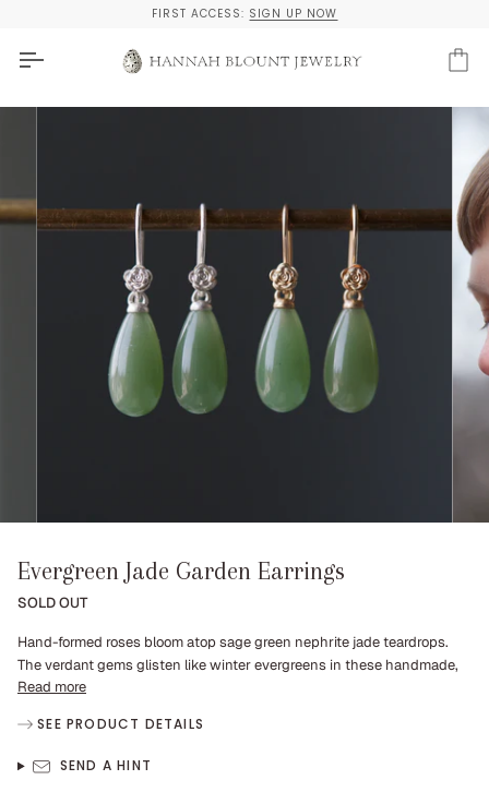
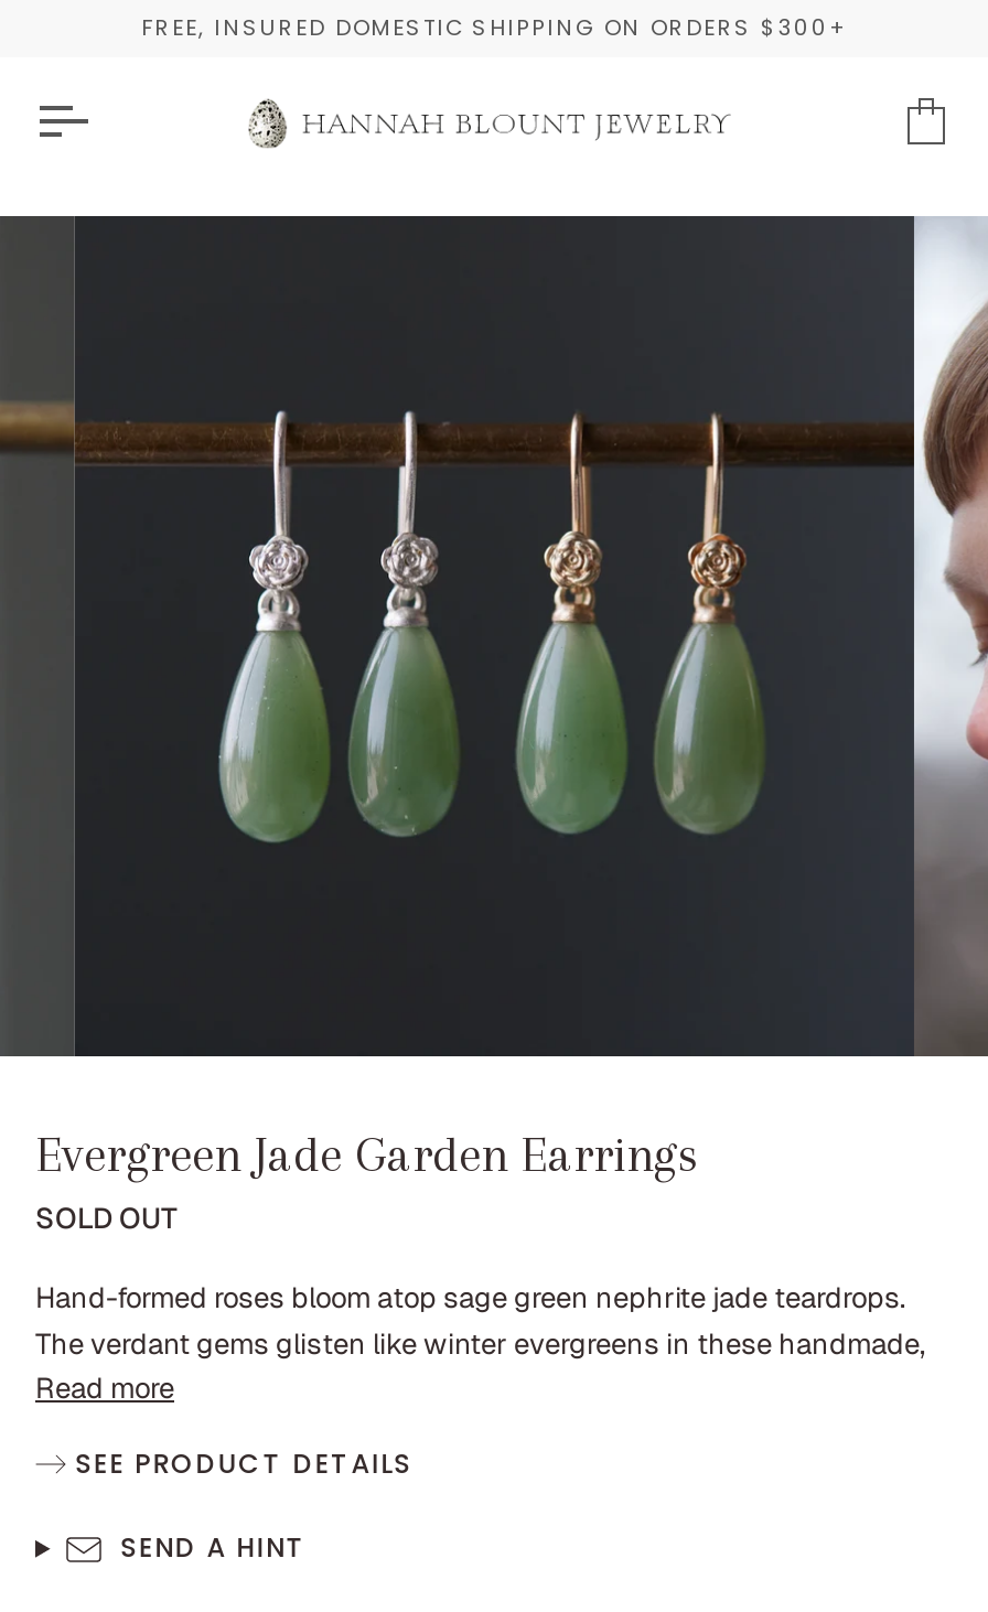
- FIRST ACCESS: SIGN UP NOW
+ FREE, INSURED DOMESTIC SHIPPING ON ORDERS $300+
